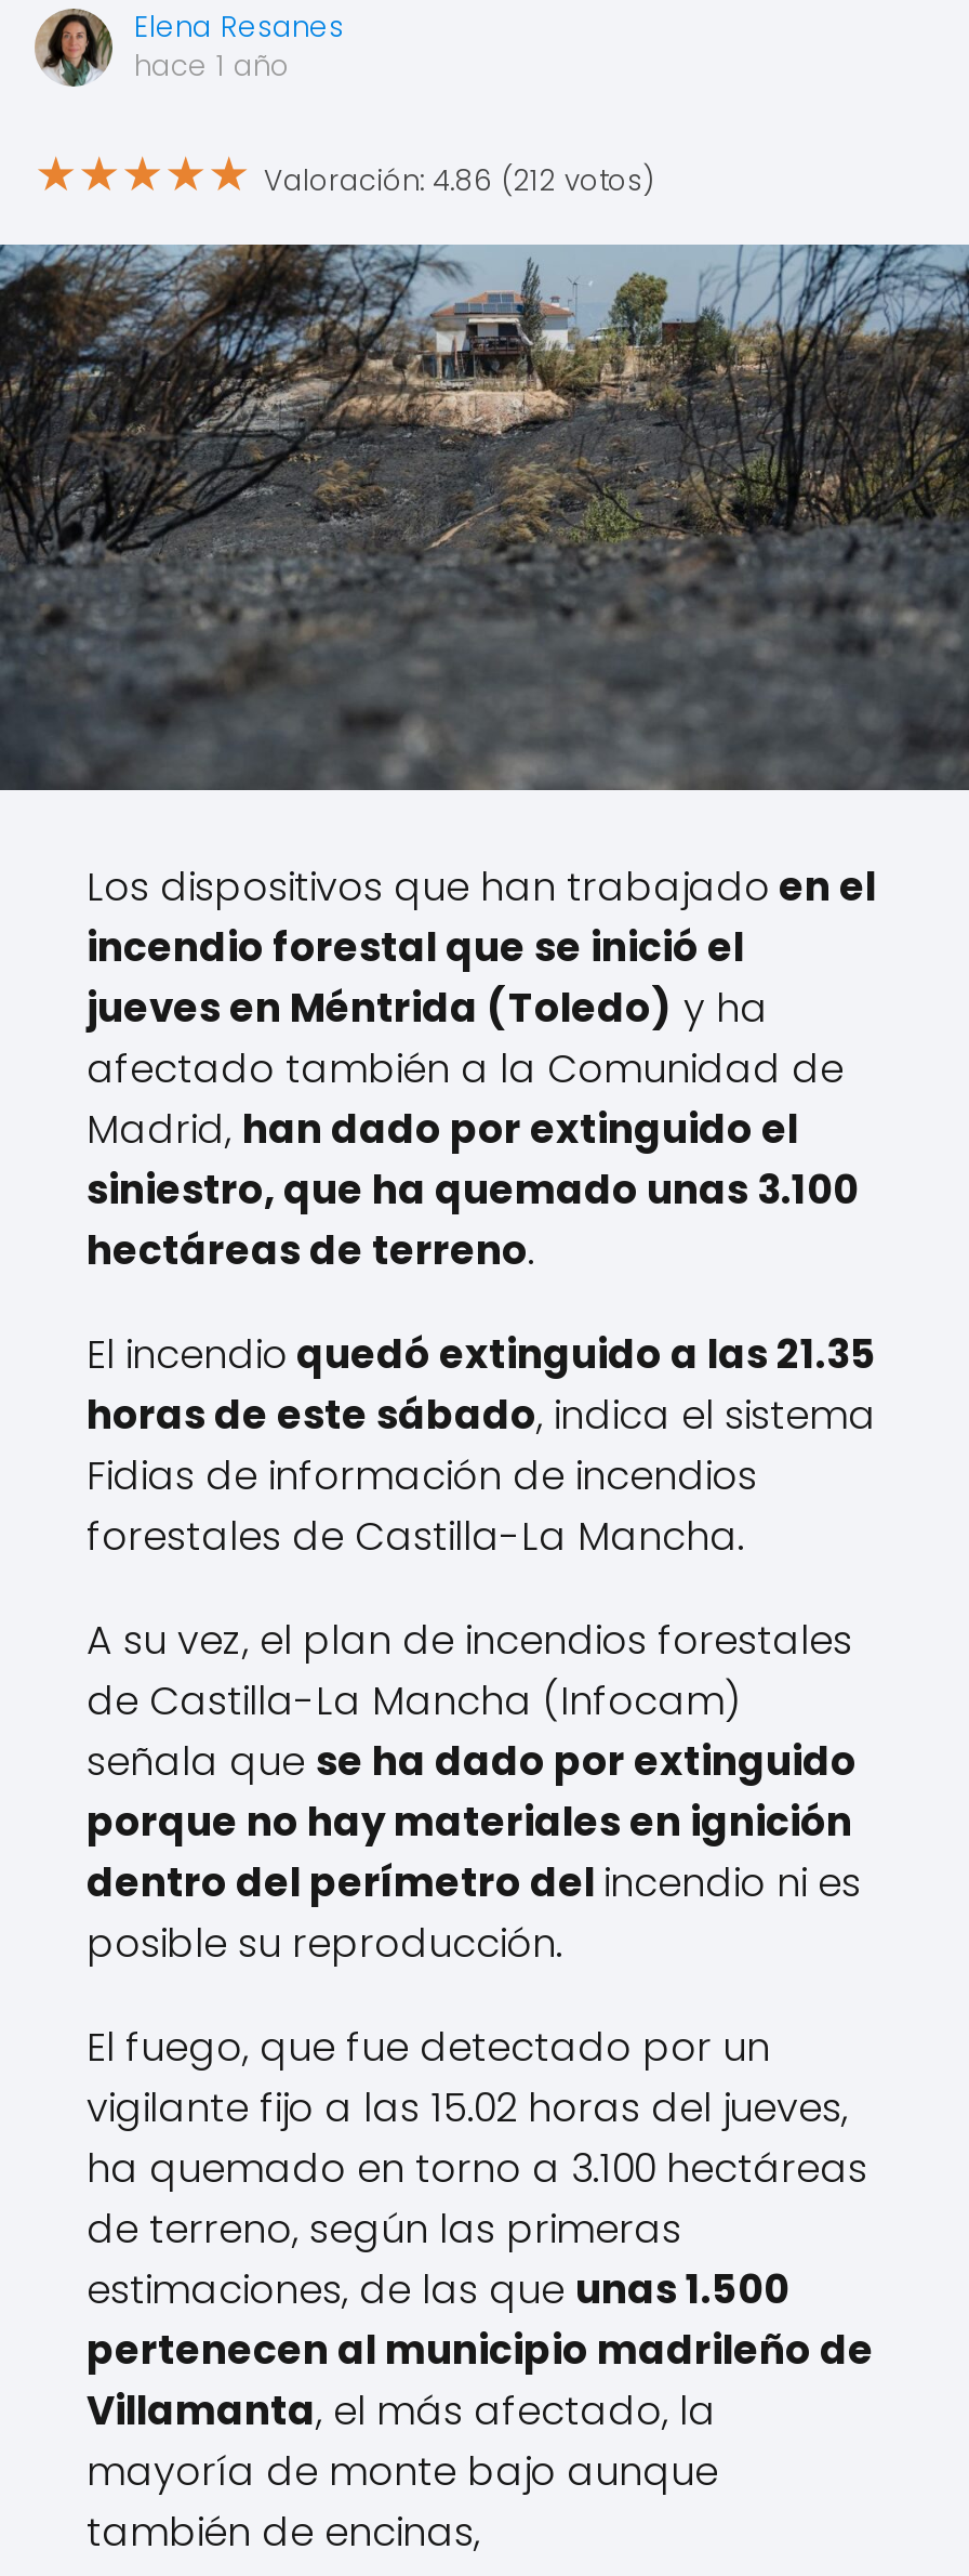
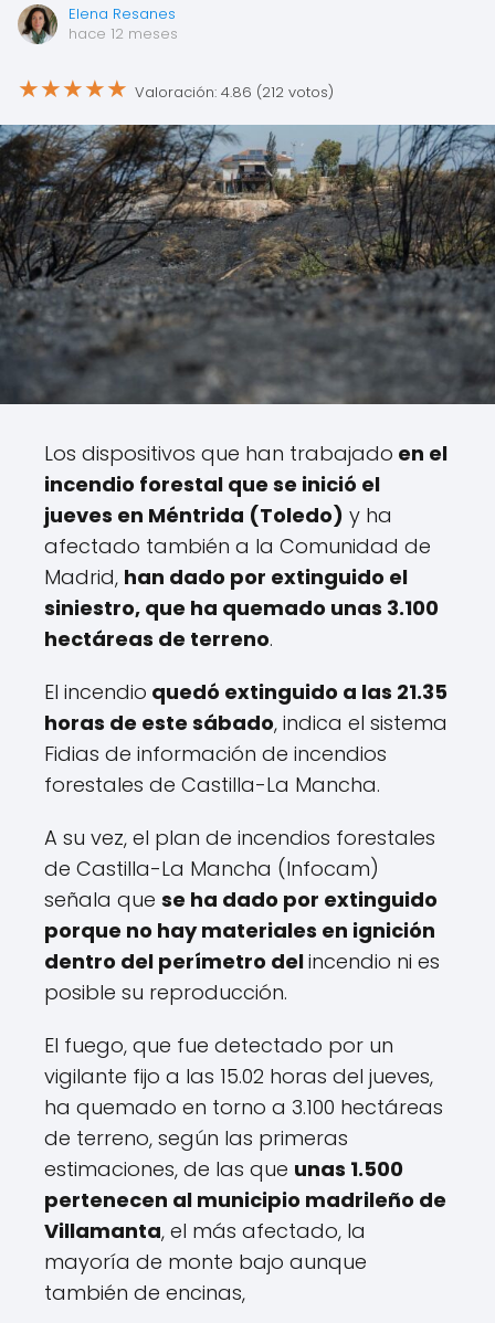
- hace 1 año
+ hace 12 meses
